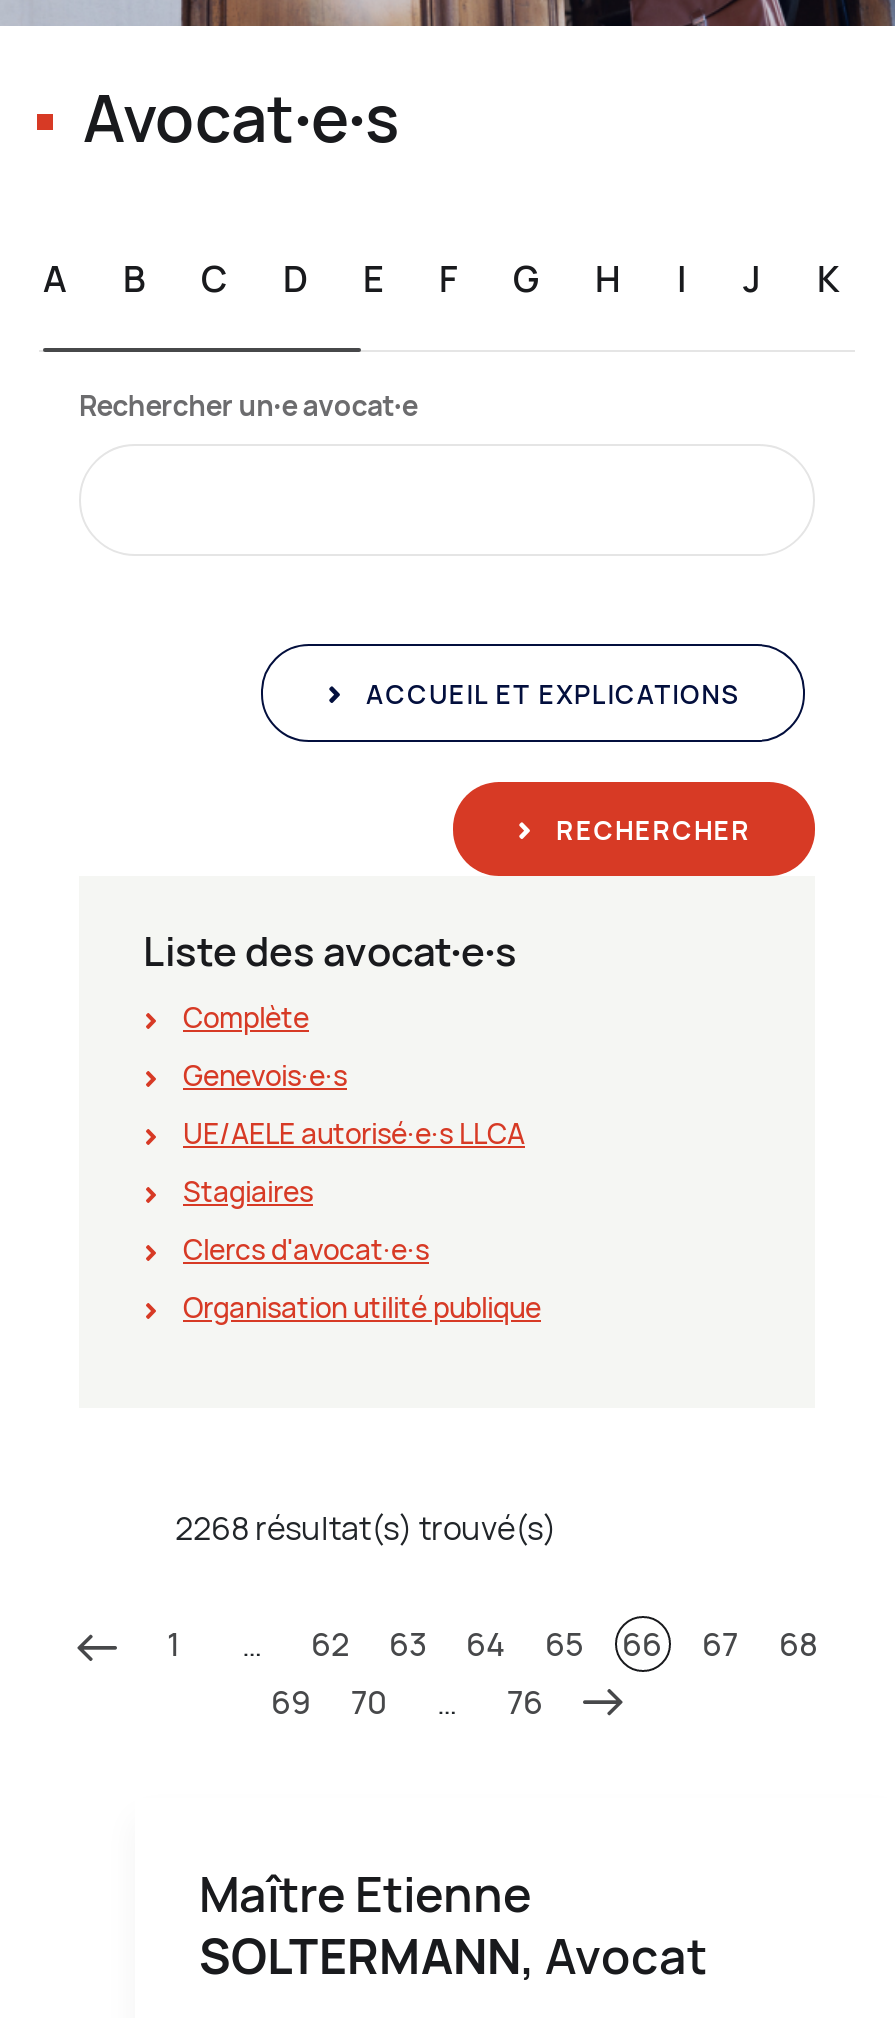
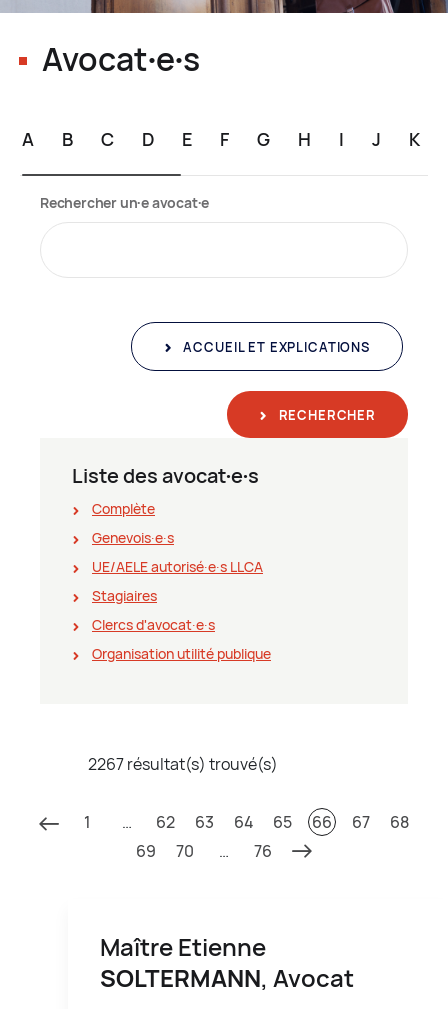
- 2268 résultat(s) trouvé(s)
+ 2267 résultat(s) trouvé(s)
